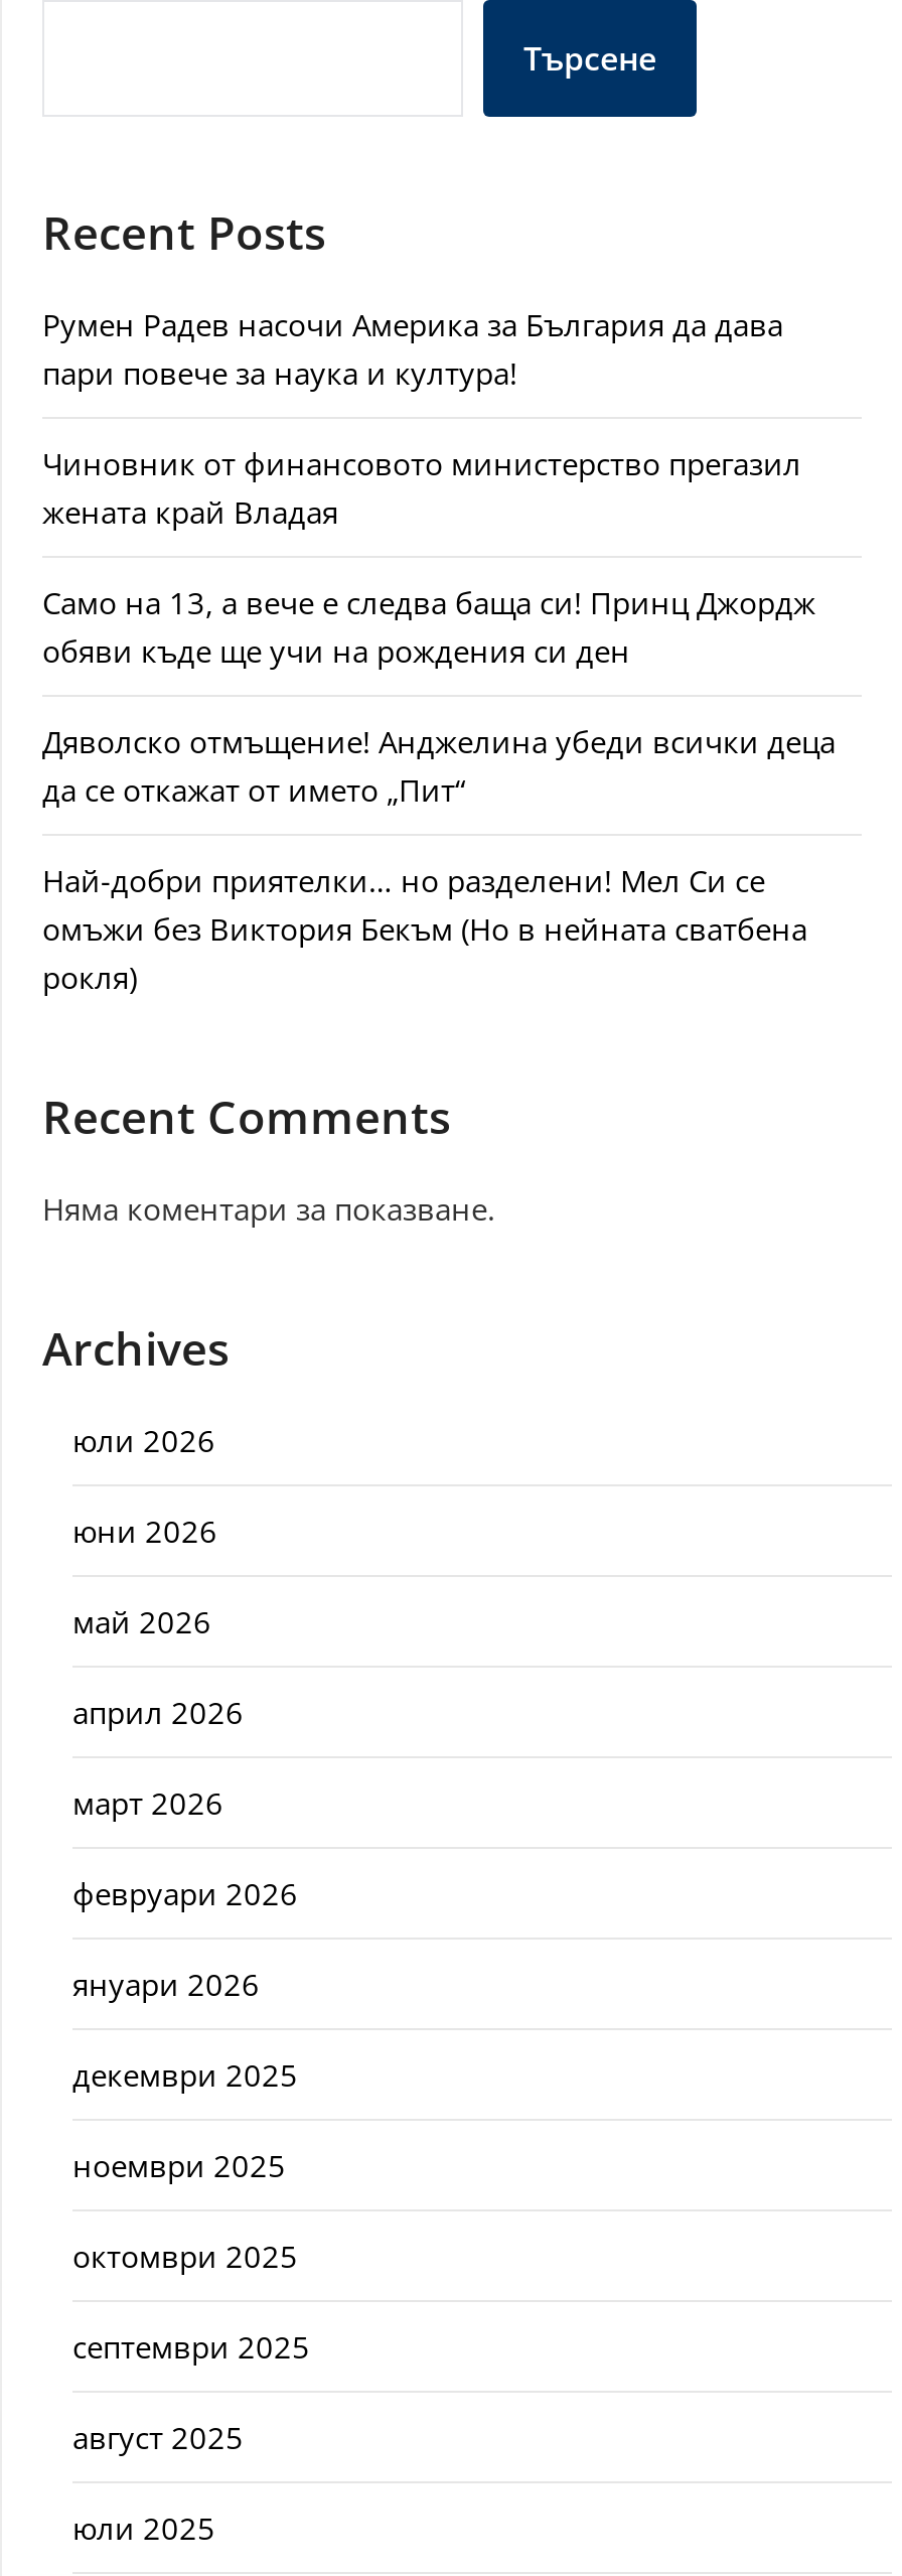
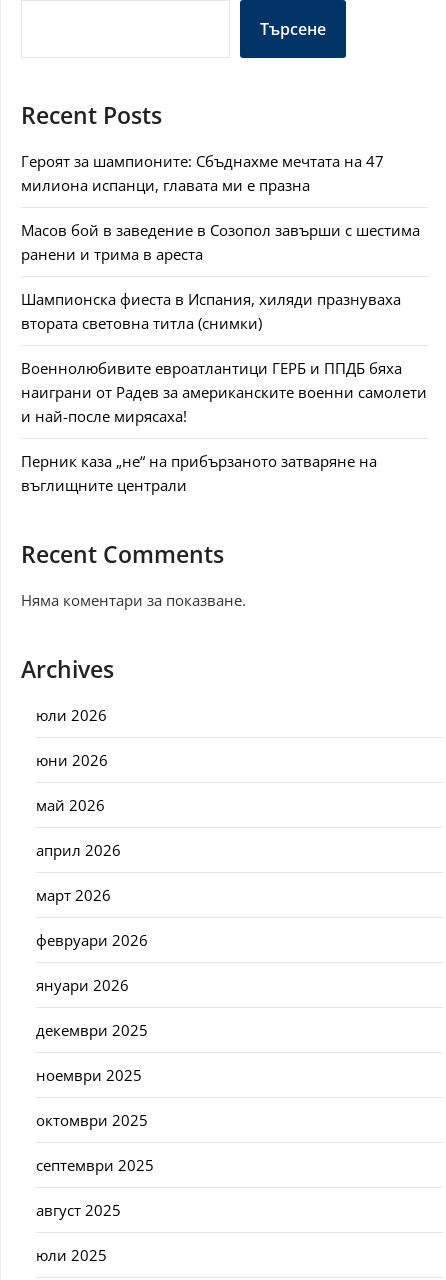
- Румен Радев насочи Америка за България да дава
- пари повече за наука и култура!
+ Героят за шампионите: Сбъднахме мечтата на 47
+ милиона испанци, главата ми е празна

- Чиновник от финансовото министерство прегазил
- жената край Владая
+ Масов бой в заведение в Созопол завърши с шестима
+ ранени и трима в ареста

- Само на 13, а вече е следва баща си! Принц Джордж
- обяви къде ще учи на рождения си ден
+ Шампионска фиеста в Испания, хиляди празнуваха
+ втората световна титла (снимки)

- Дяволско отмъщение! Анджелина убеди всички деца
- да се откажат от името „Пит“
+ Военнолюбивите евроатлантици ГЕРБ и ППДБ бяха
+ наиграни от Радев за американските военни самолети
+ и най-после мирясаха!

- Най-добри приятелки… но разделени! Мел Си се
- омъжи без Виктория Бекъм (Но в нейната сватбена
- рокля)
+ Перник каза „не“ на прибързаното затваряне на
+ въглищните централи
